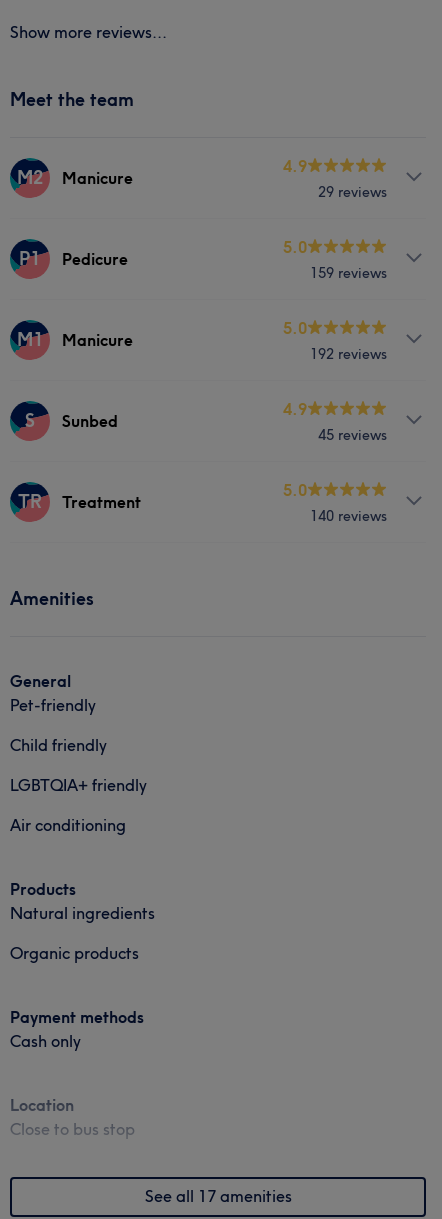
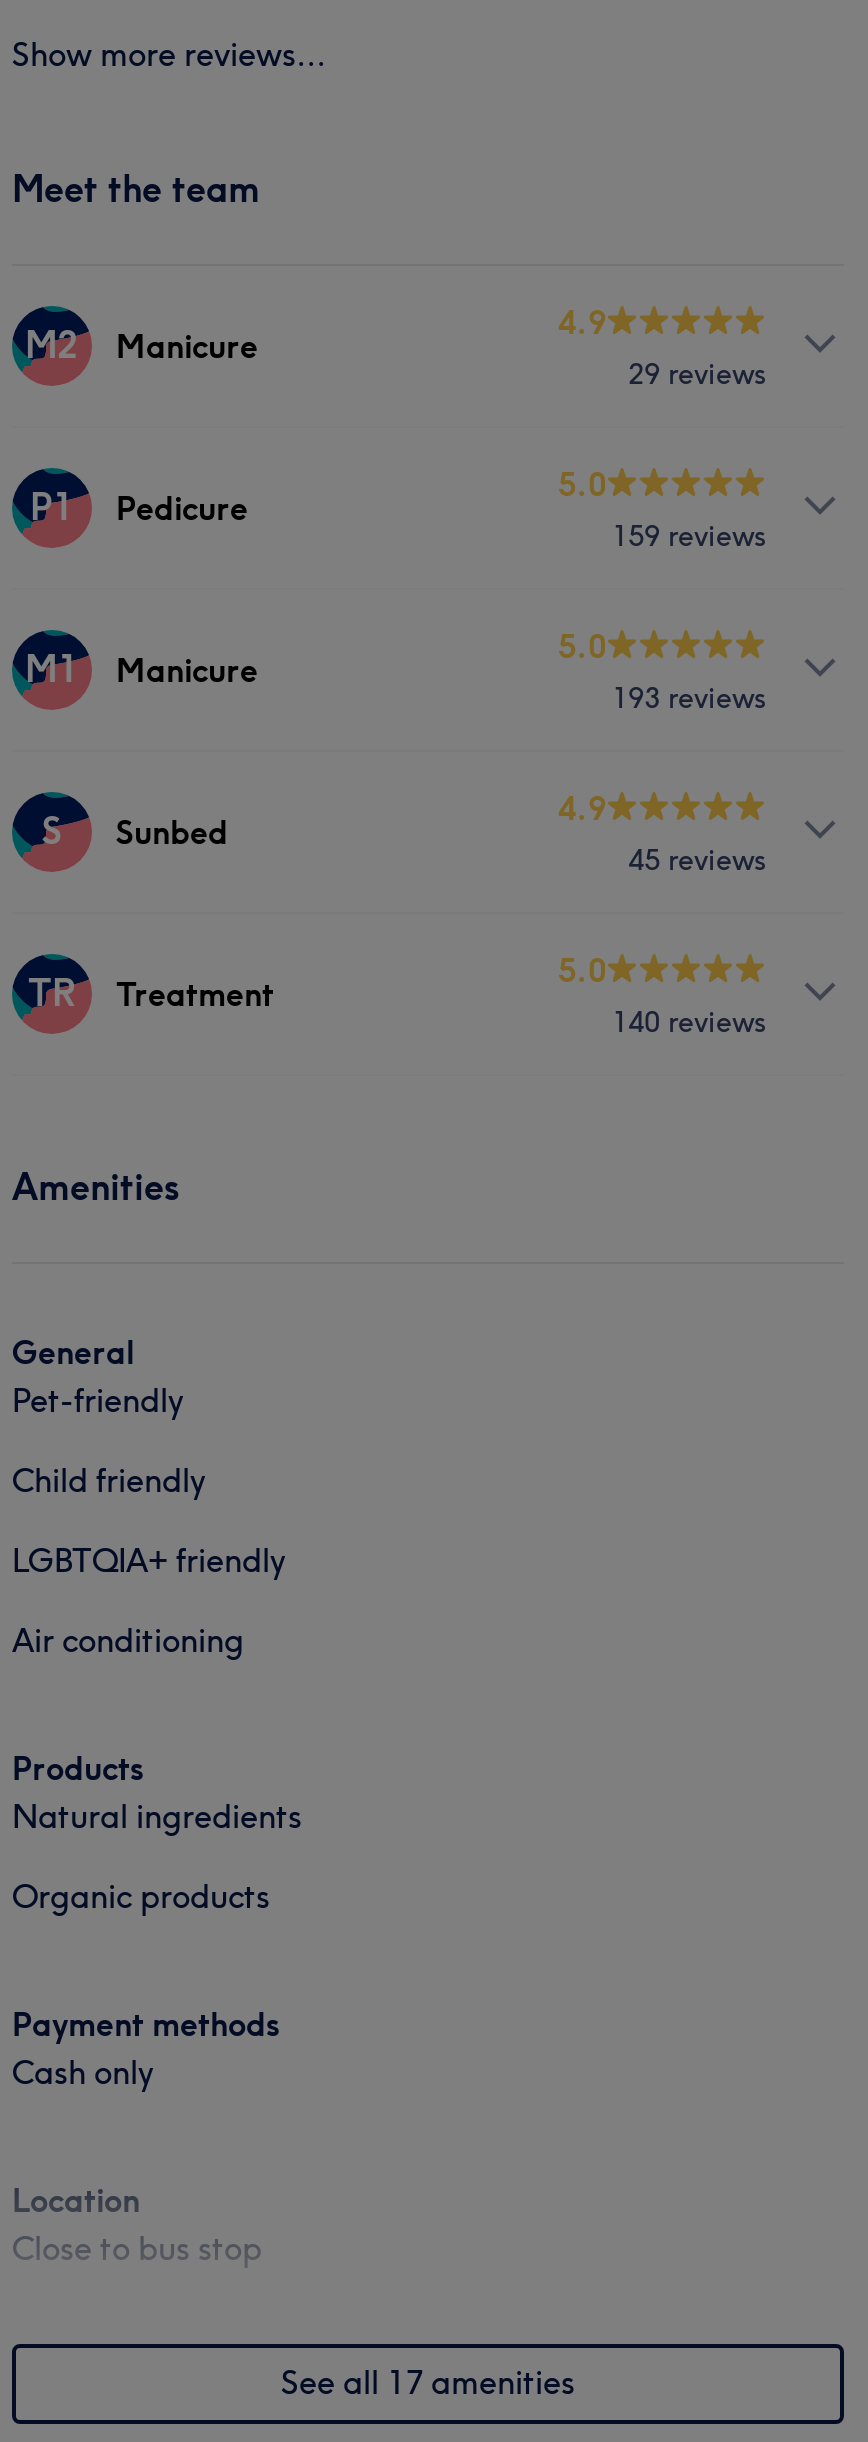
- 192 reviews
+ 193 reviews
